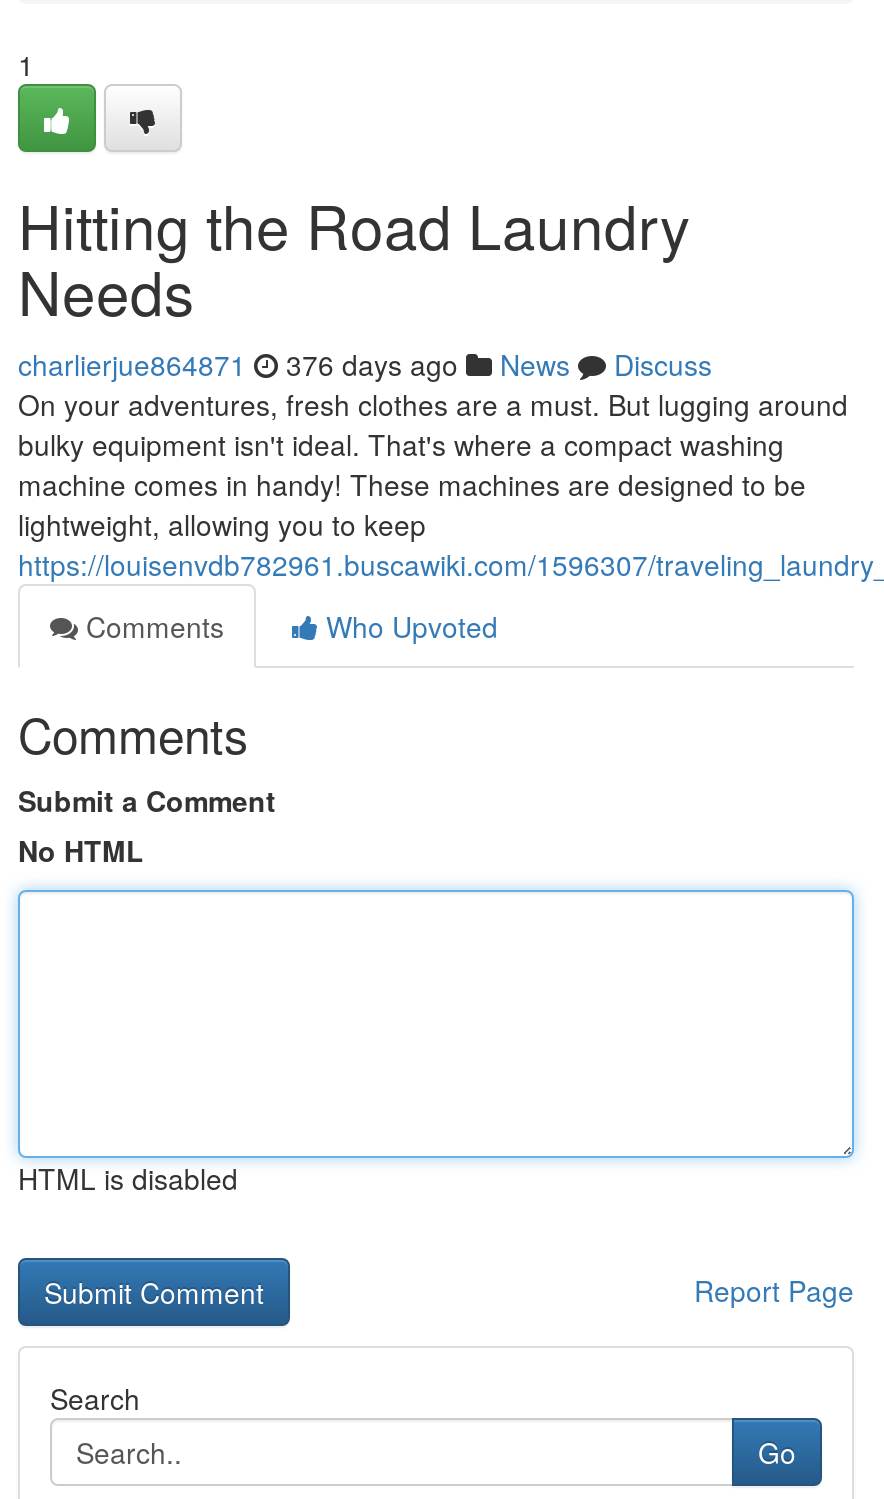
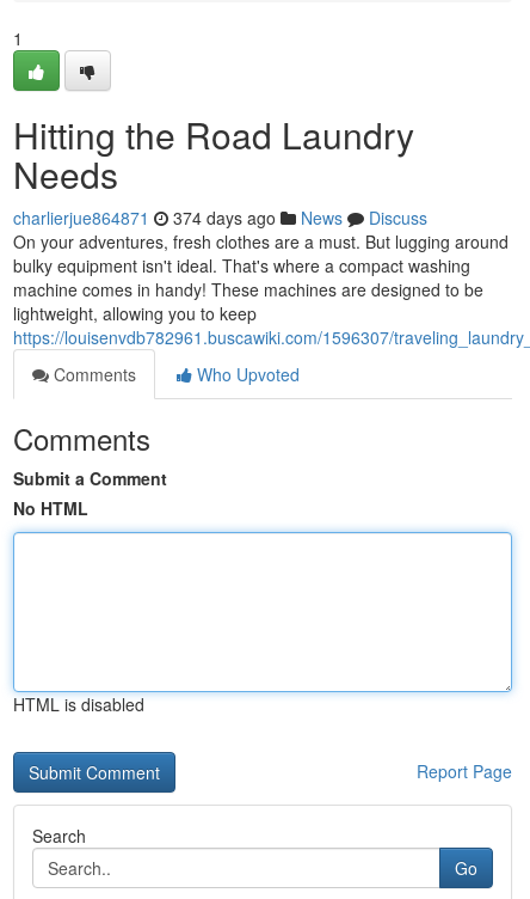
- charlierjue864871 376 days ago News Discuss
+ charlierjue864871 374 days ago News Discuss
